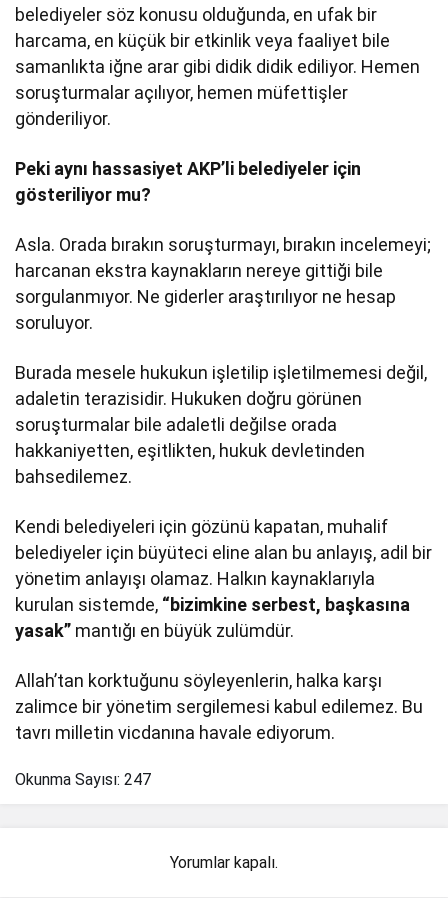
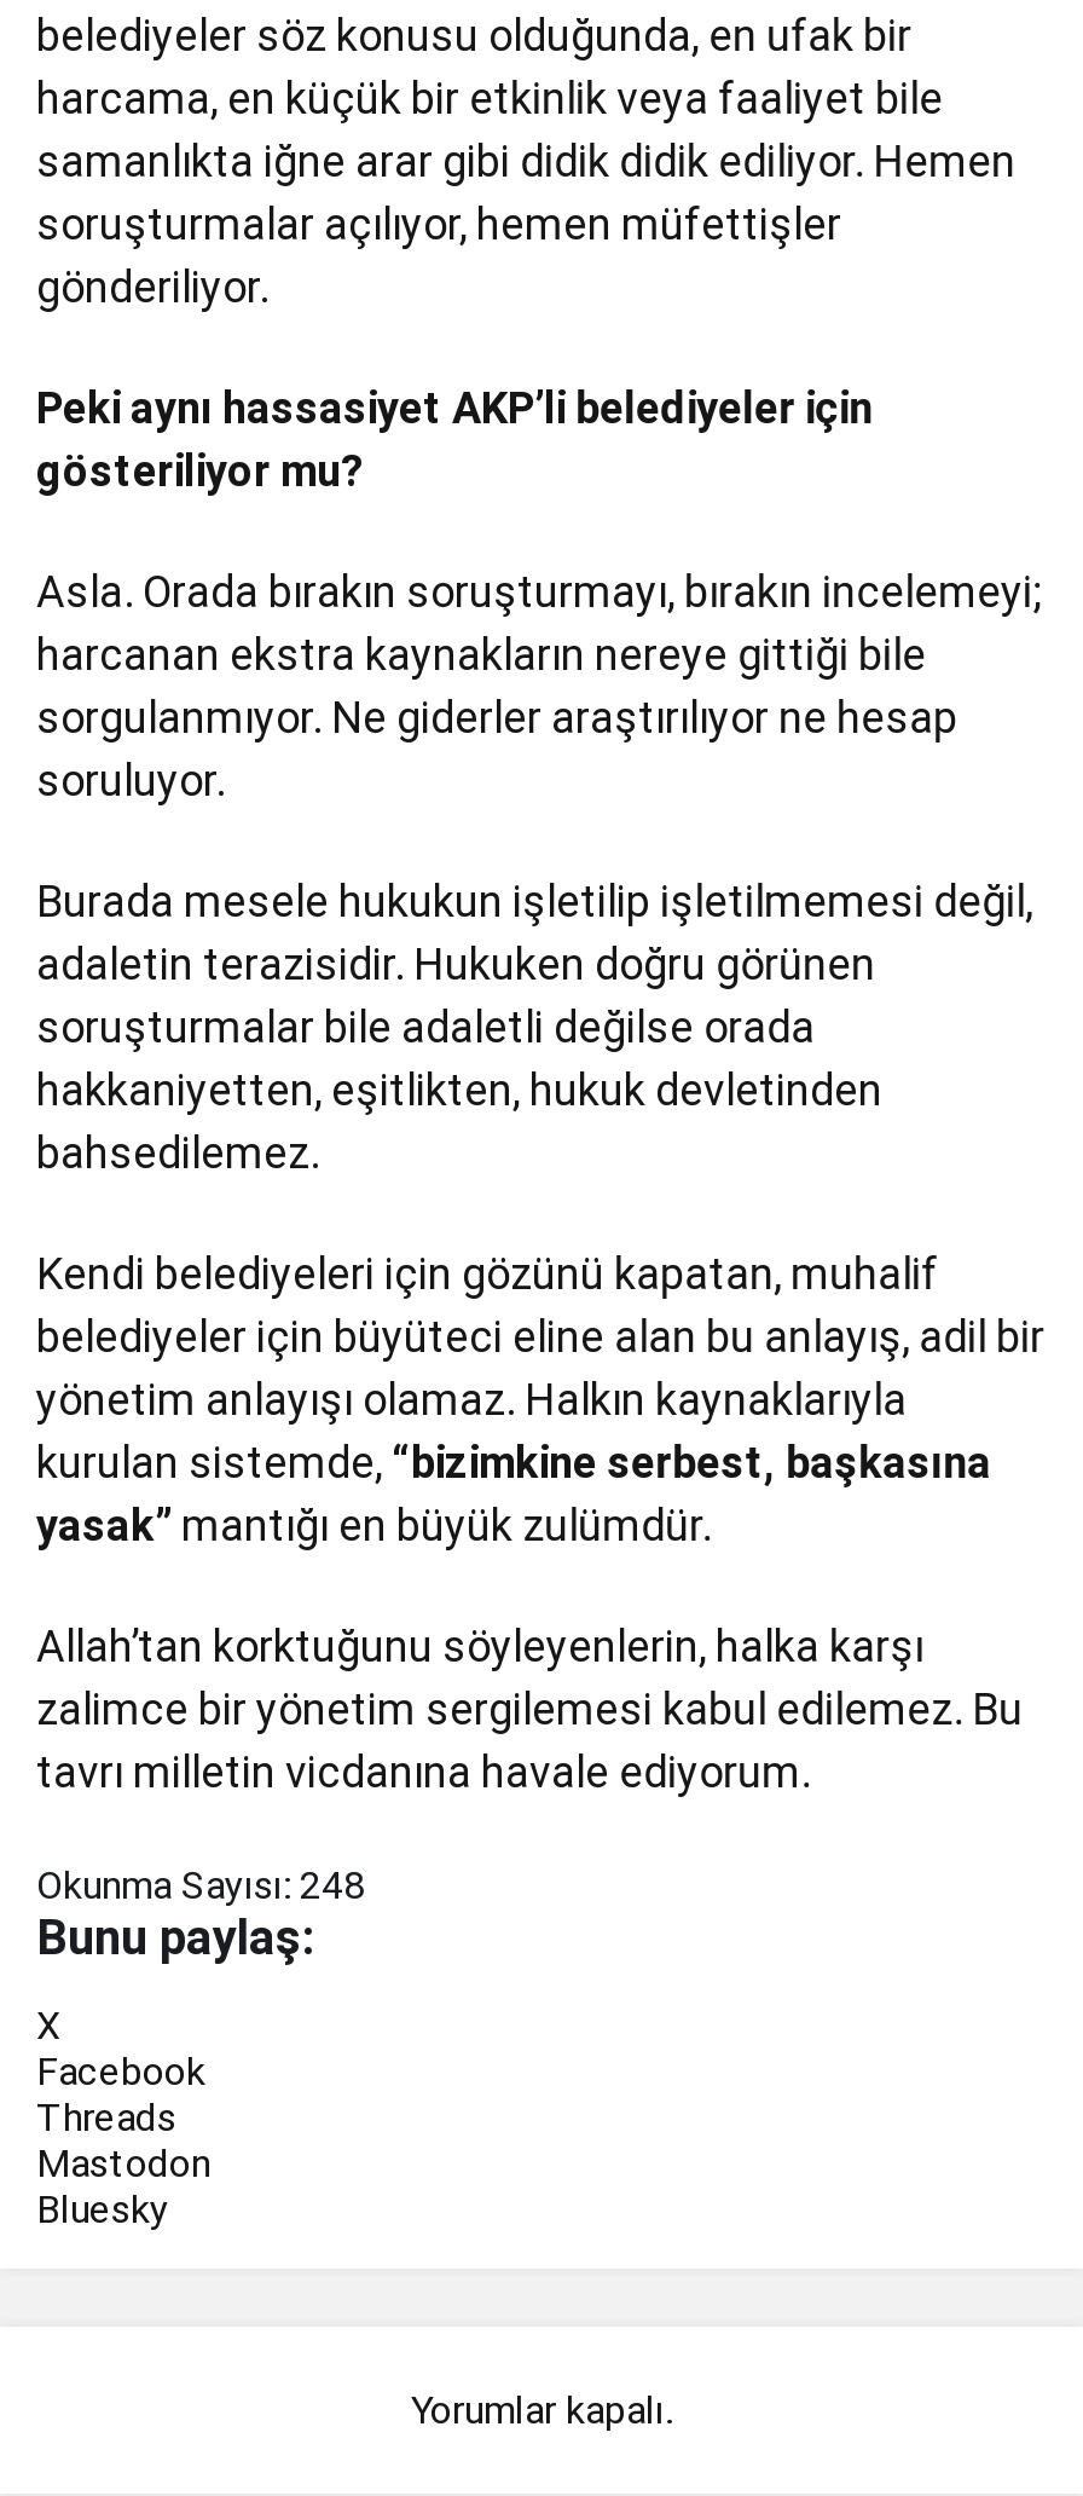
- Okunma Sayısı: 247
+ Okunma Sayısı: 248
+ Bunu paylaş:
+ X
+ Facebook
+ Threads
+ Mastodon
+ Bluesky
